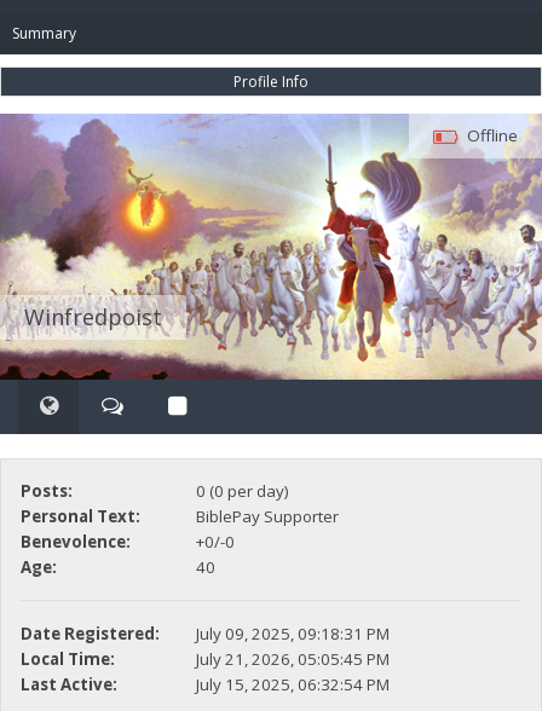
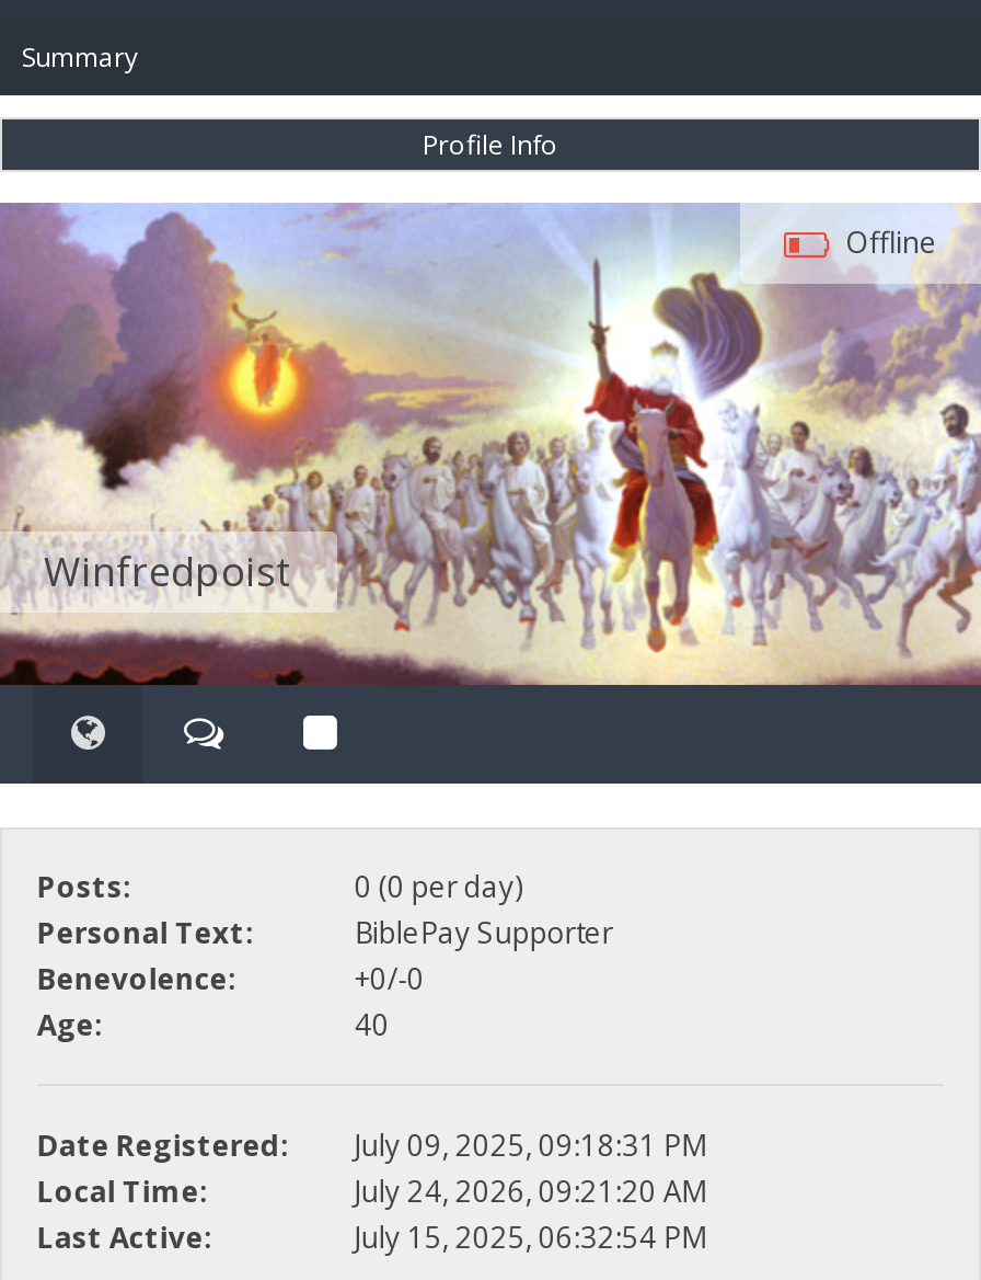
- July 21, 2026, 05:05:45 PM
+ July 24, 2026, 09:21:20 AM
